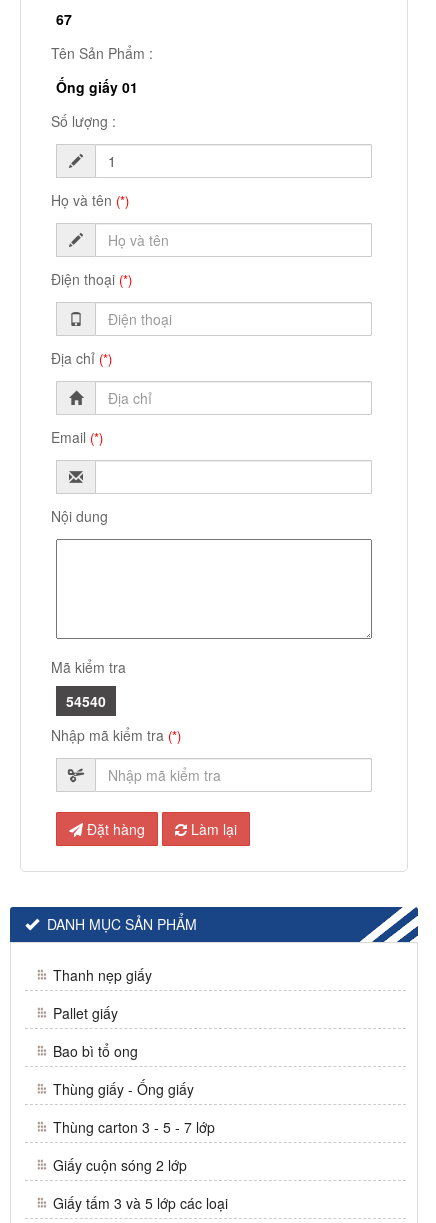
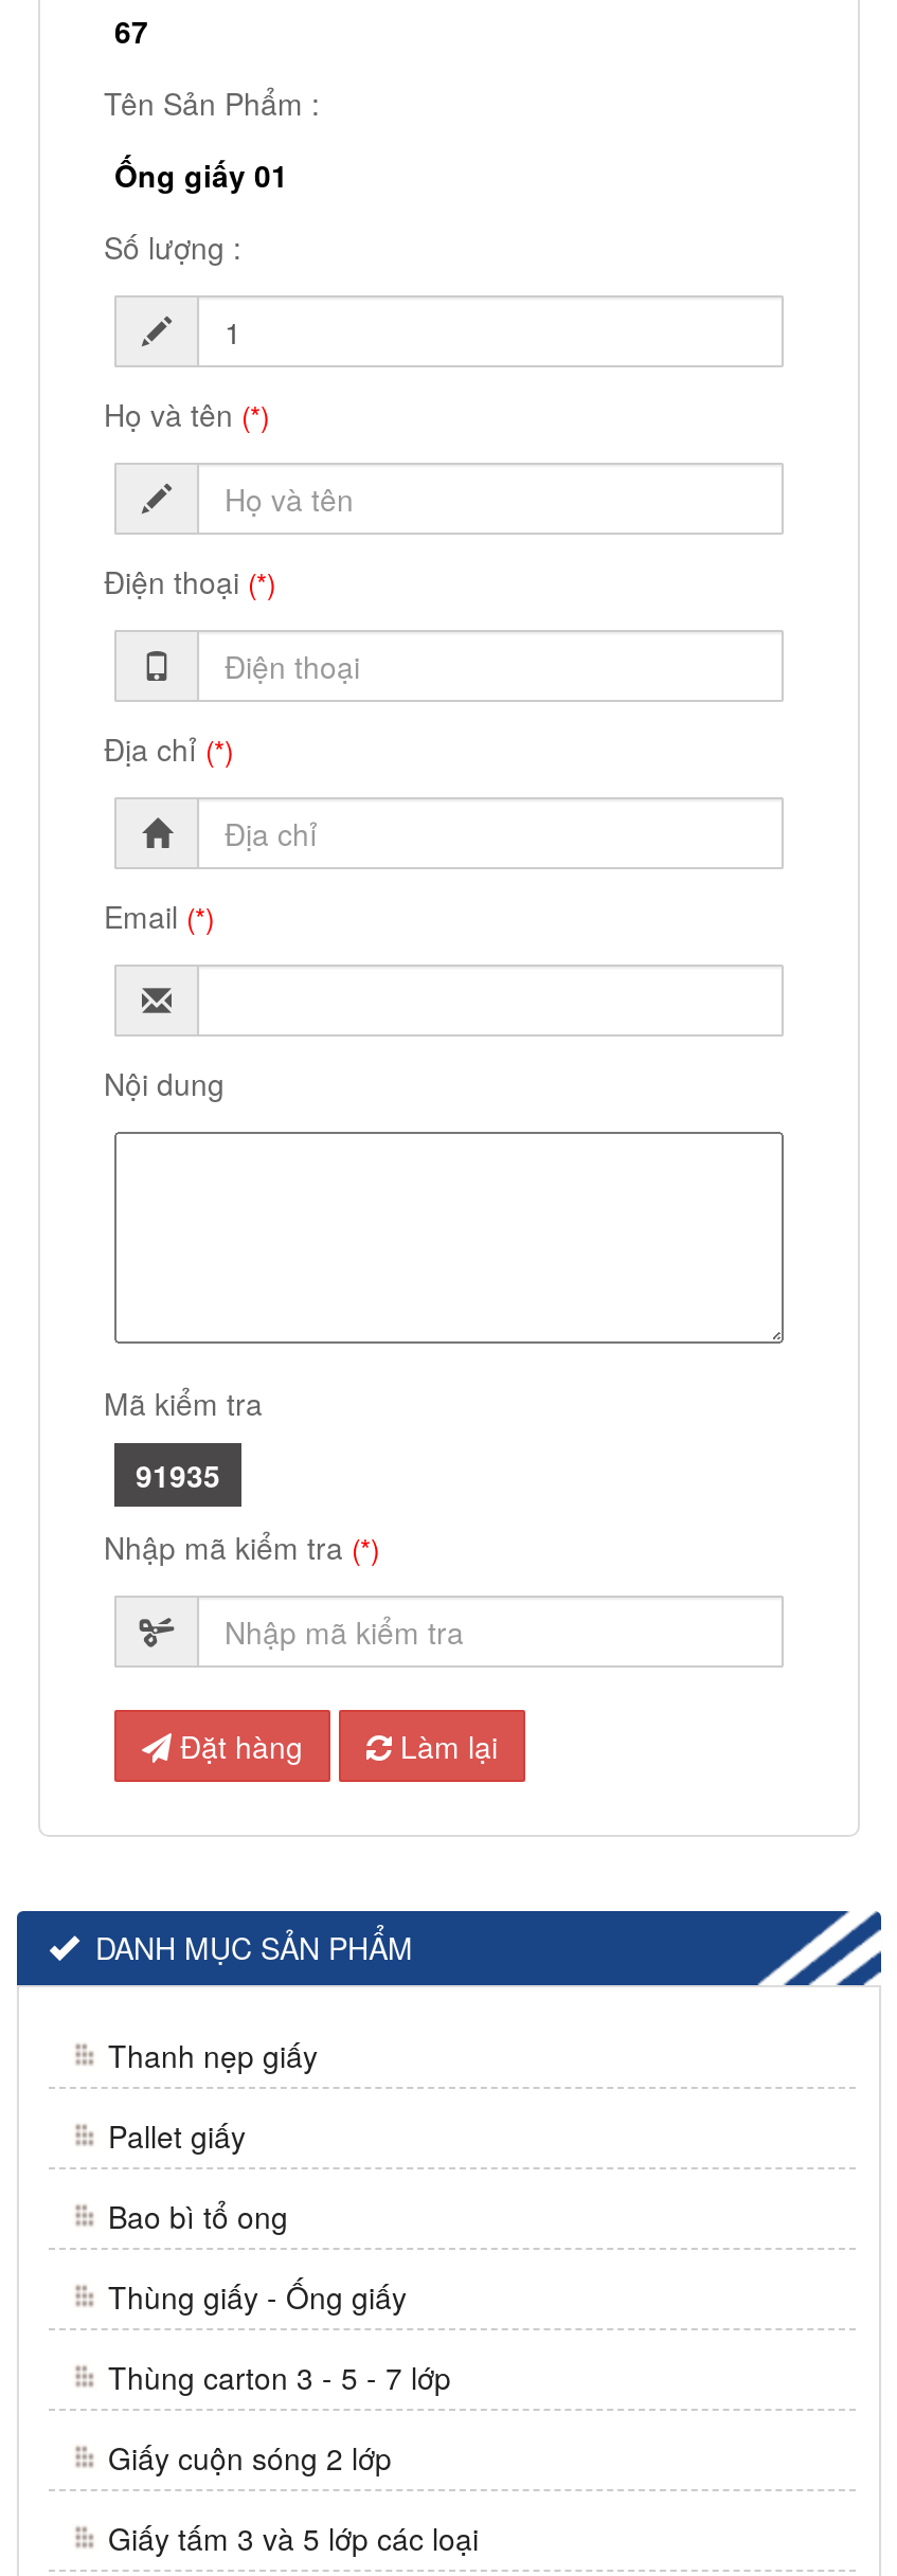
- 54540
+ 91935
